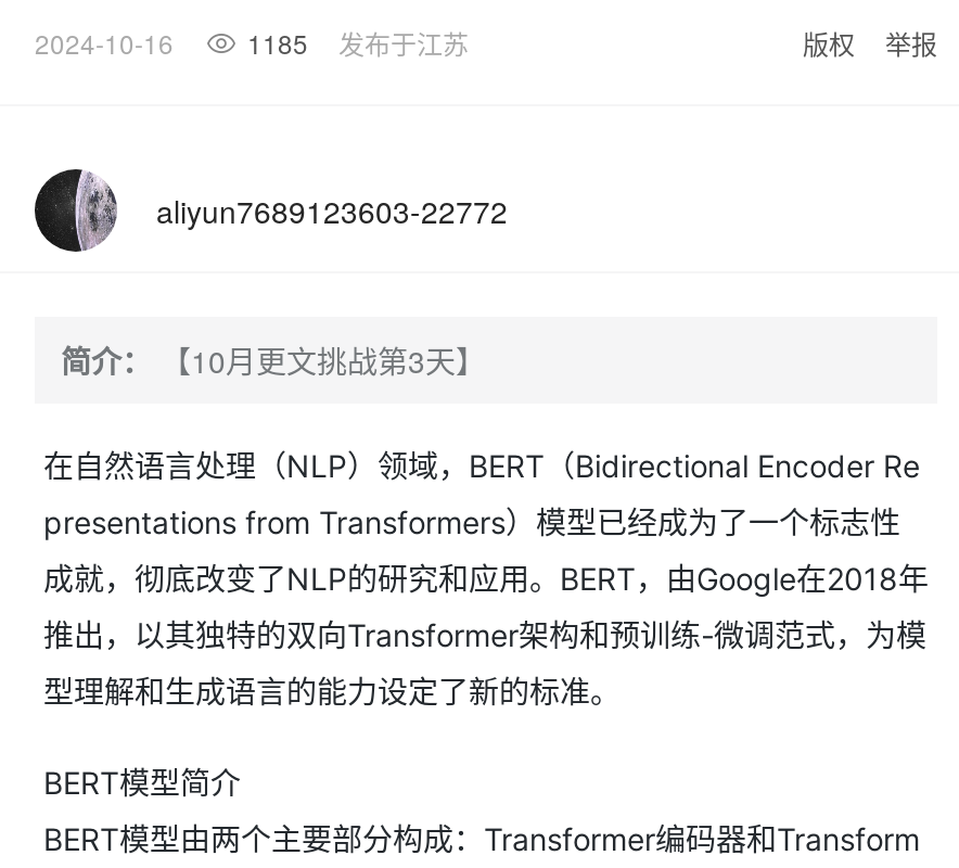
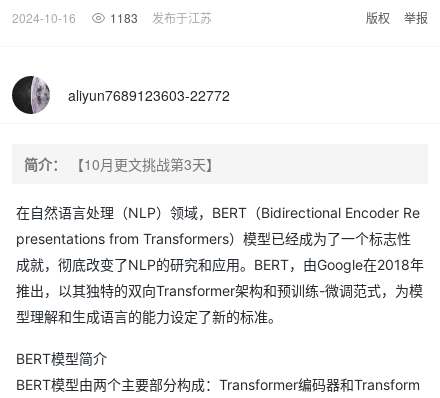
- 2024-10-16 1185 发布于江苏
+ 2024-10-16 1183 发布于江苏
